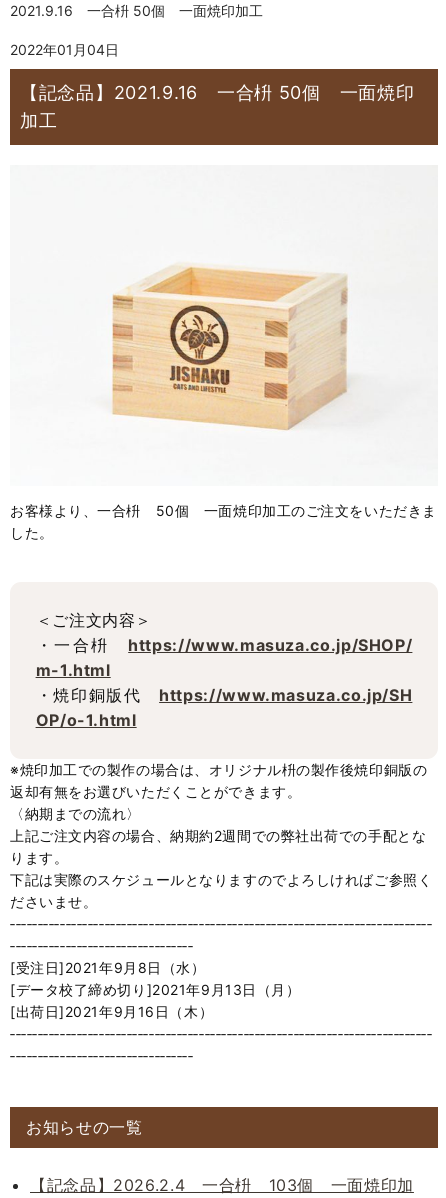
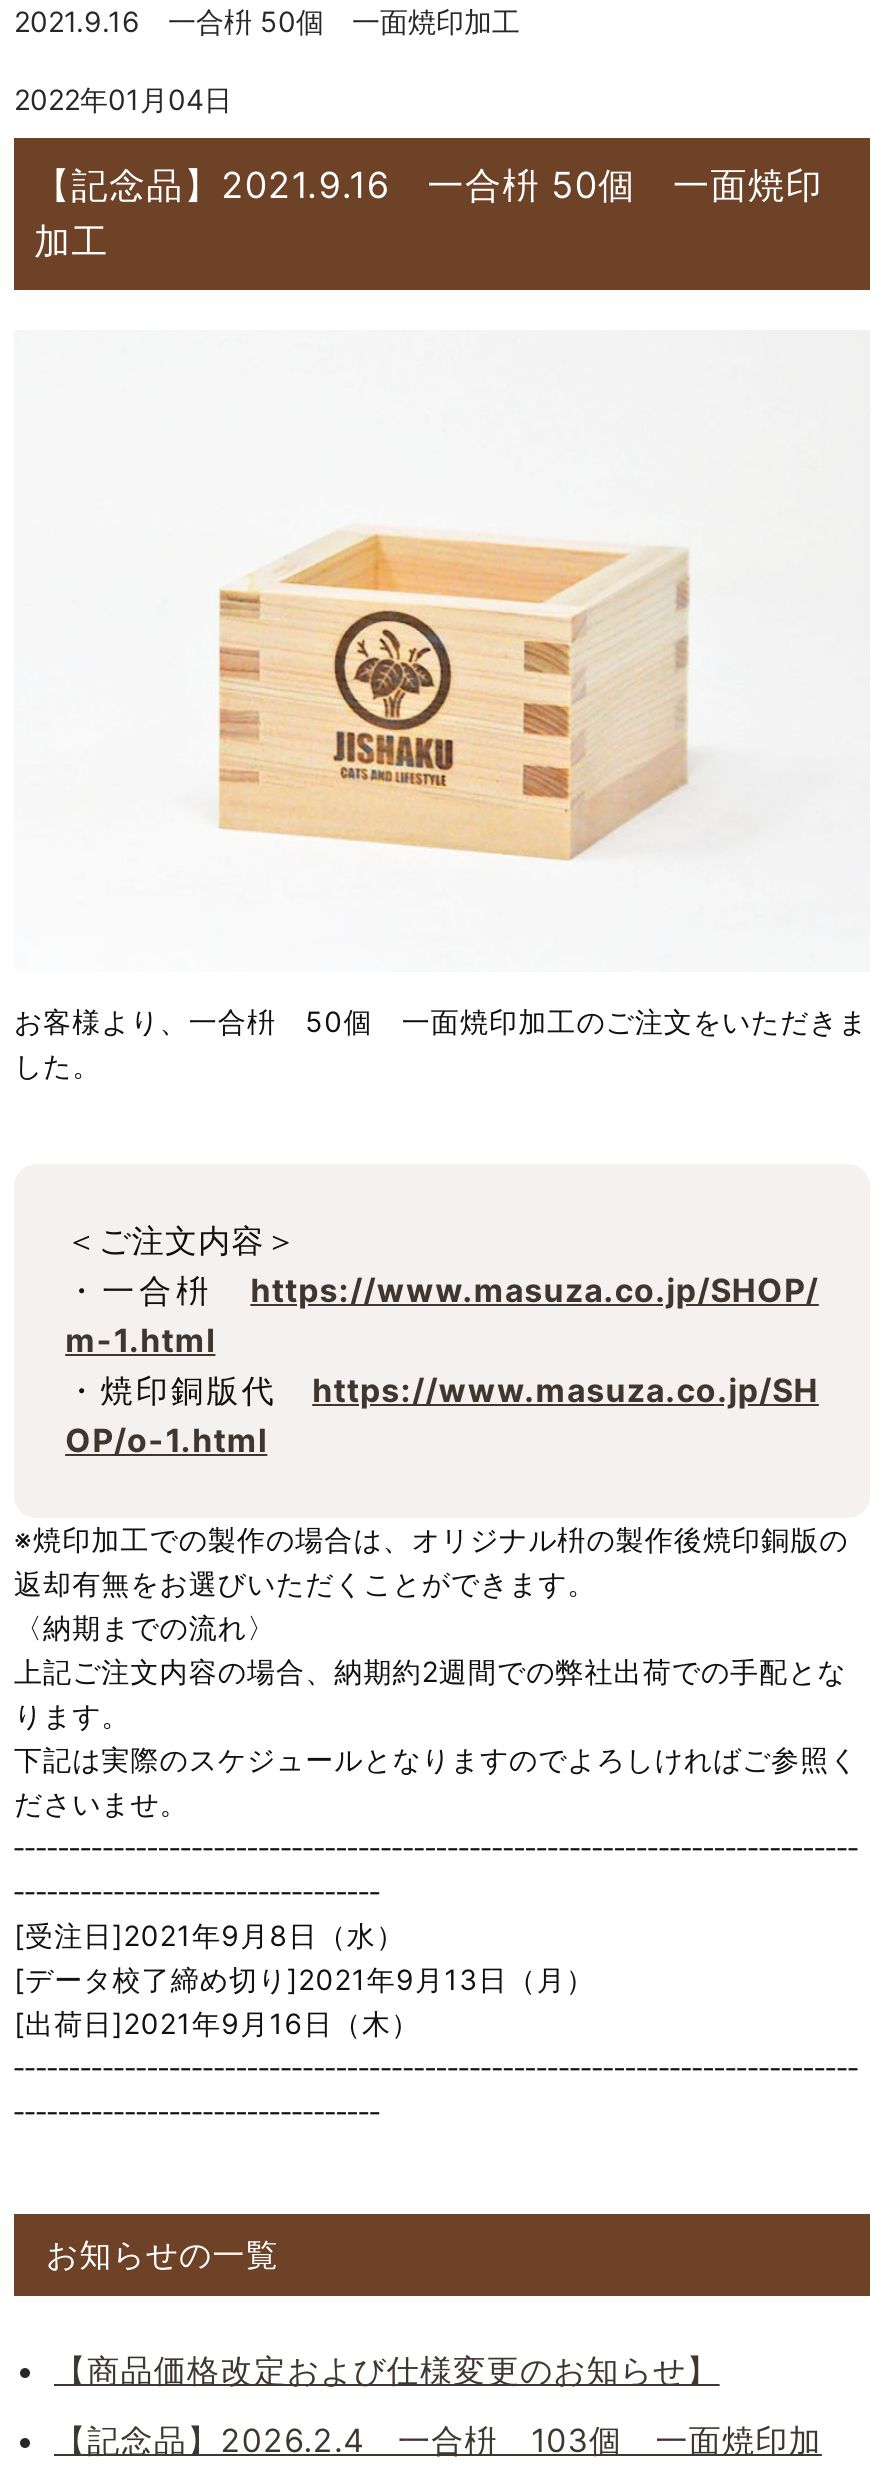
+ 【商品価格改定および仕様変更のお知らせ】
